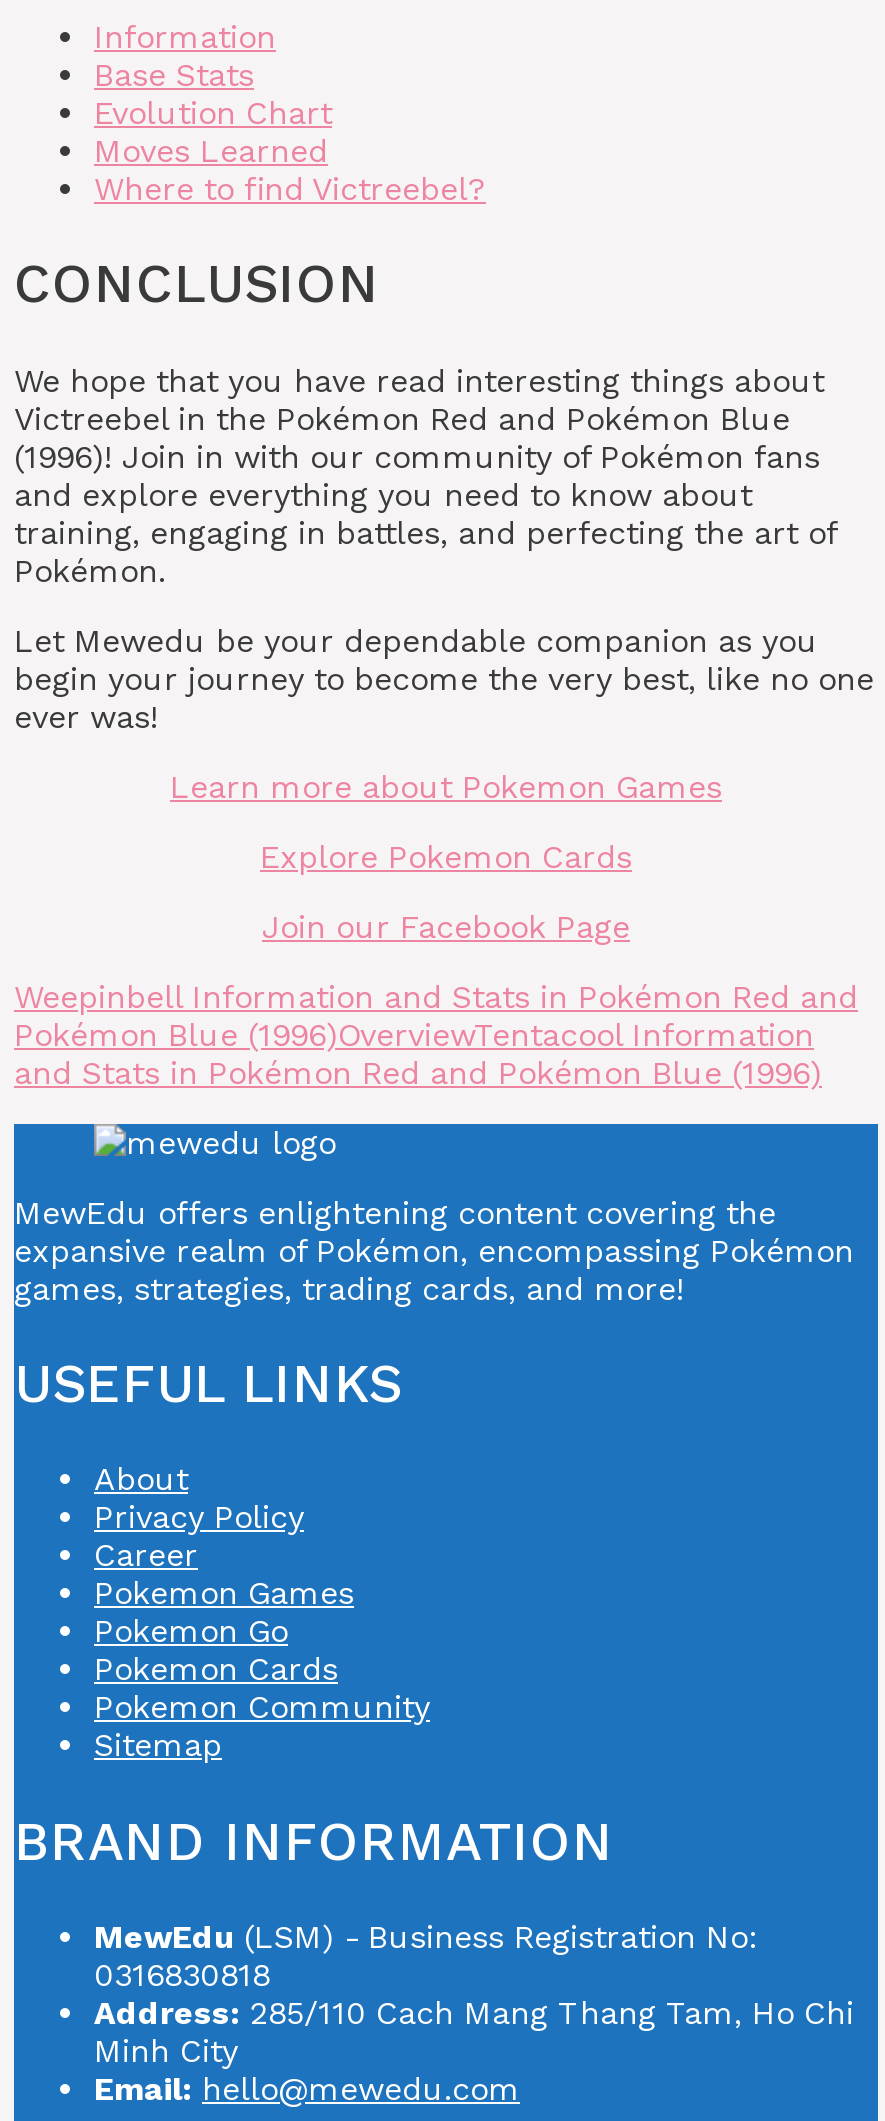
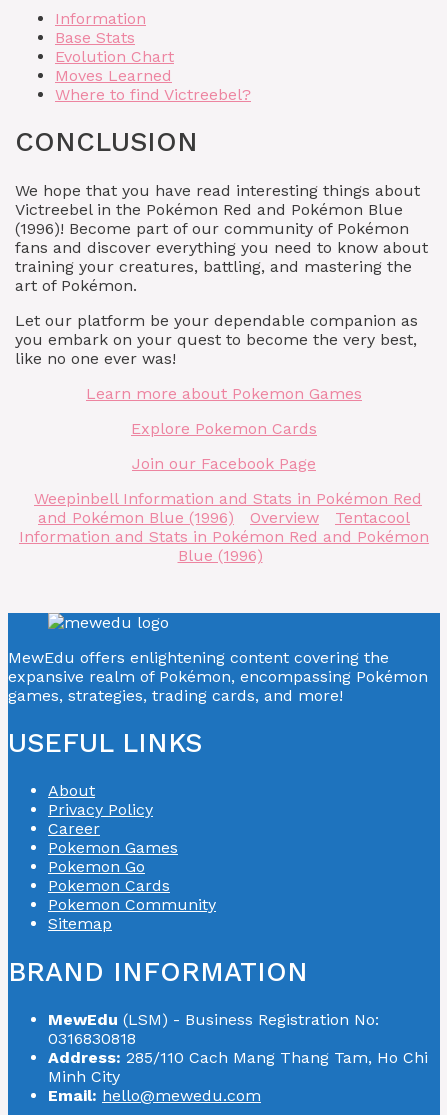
- (1996)! Join in with our community of Pokémon fans
- and explore everything you need to know about
- training, engaging in battles, and perfecting the art of
- Pokémon.
+ (1996)! Become part of our community of Pokémon
+ fans and discover everything you need to know about
+ training your creatures, battling, and mastering the
+ art of Pokémon.

- Let Mewedu be your dependable companion as you
- begin your journey to become the very best, like no one
- ever was!
+ Let our platform be your dependable companion as
+ you embark on your quest to become the very best,
+ like no one ever was!
